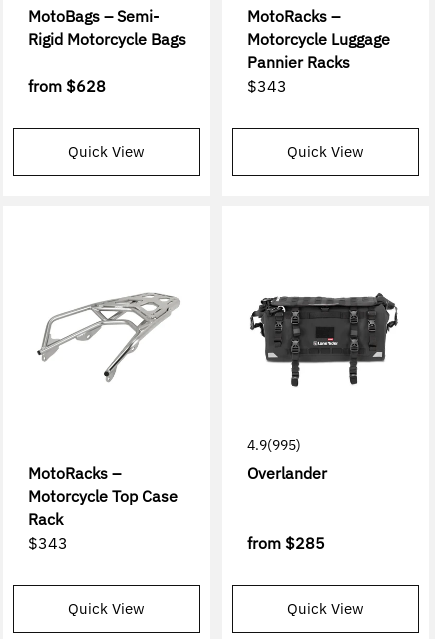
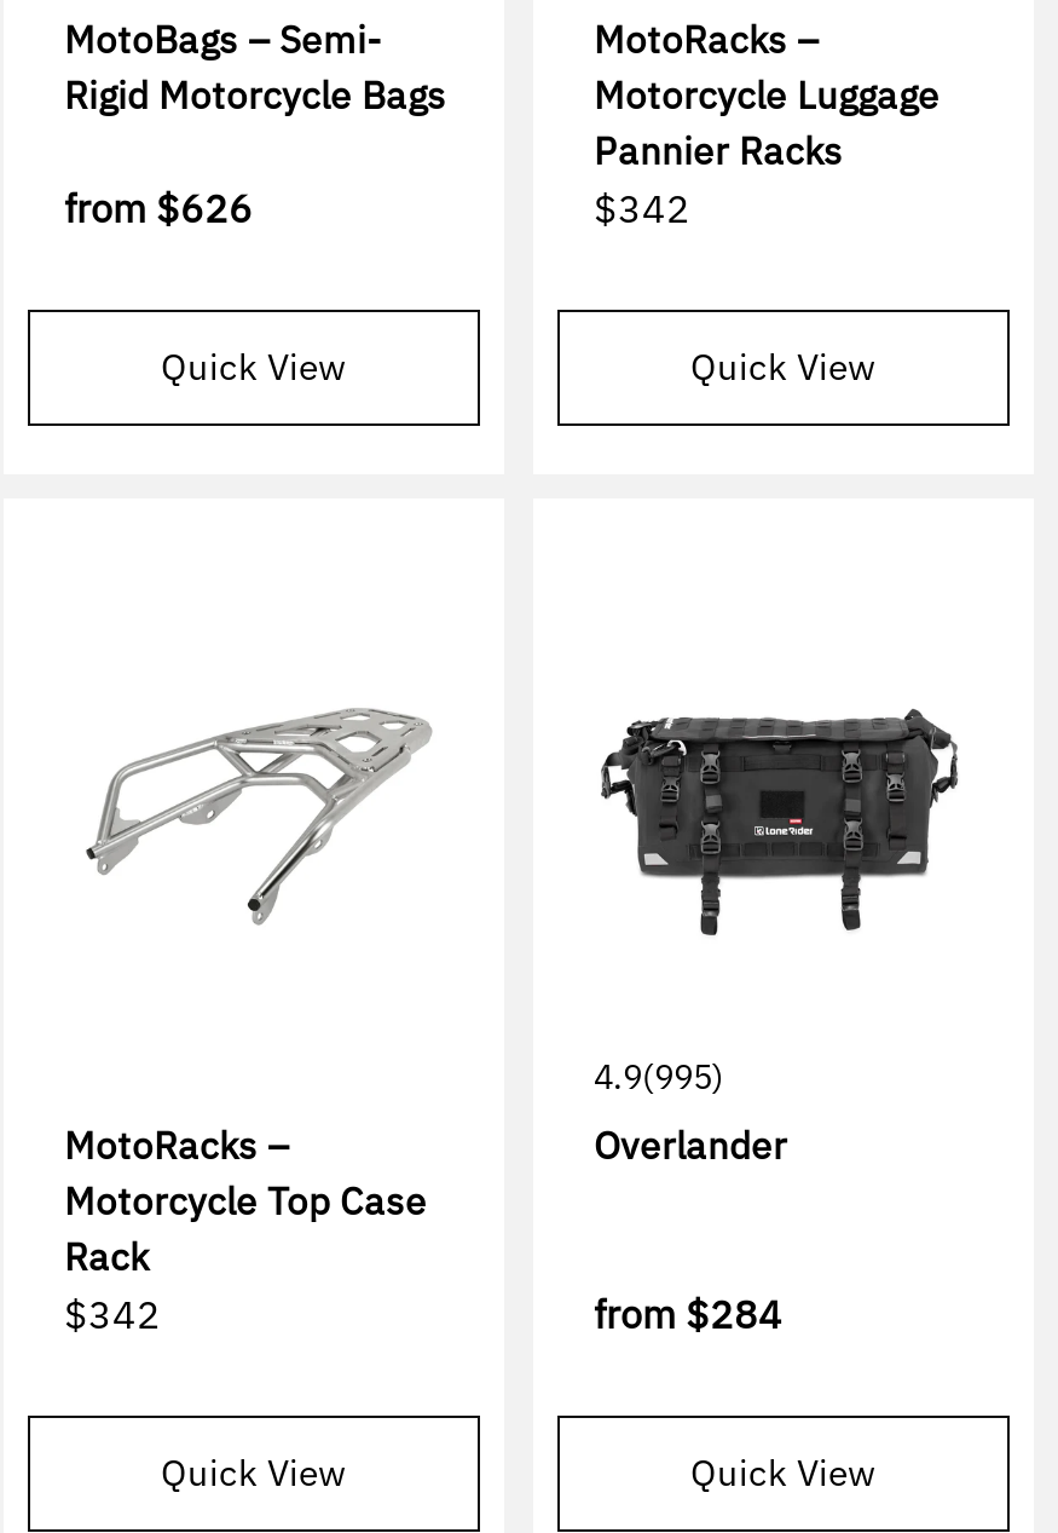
- from $628
+ from $626

- $343
+ $342

- $343
+ $342

- from $285
+ from $284
